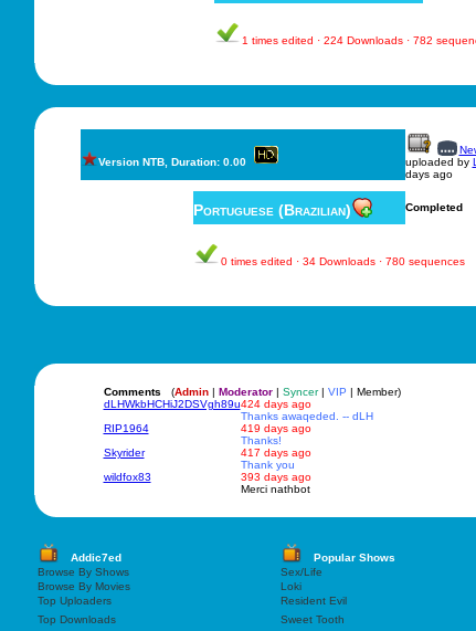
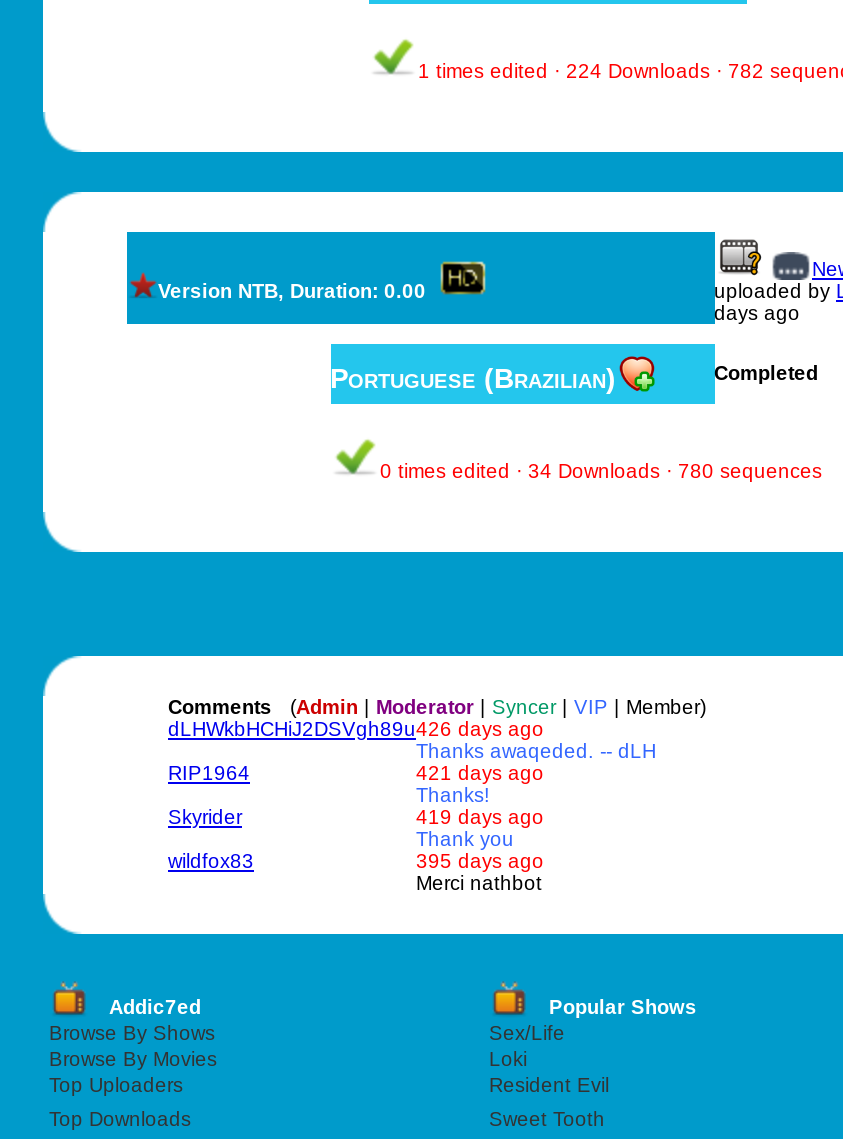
- dLHWkbHCHiJ2DSVgh89u424 days ago
+ dLHWkbHCHiJ2DSVgh89u426 days ago

- 419 days ago
+ 421 days ago

- 417 days ago
+ 419 days ago

- 393 days ago
+ 395 days ago
